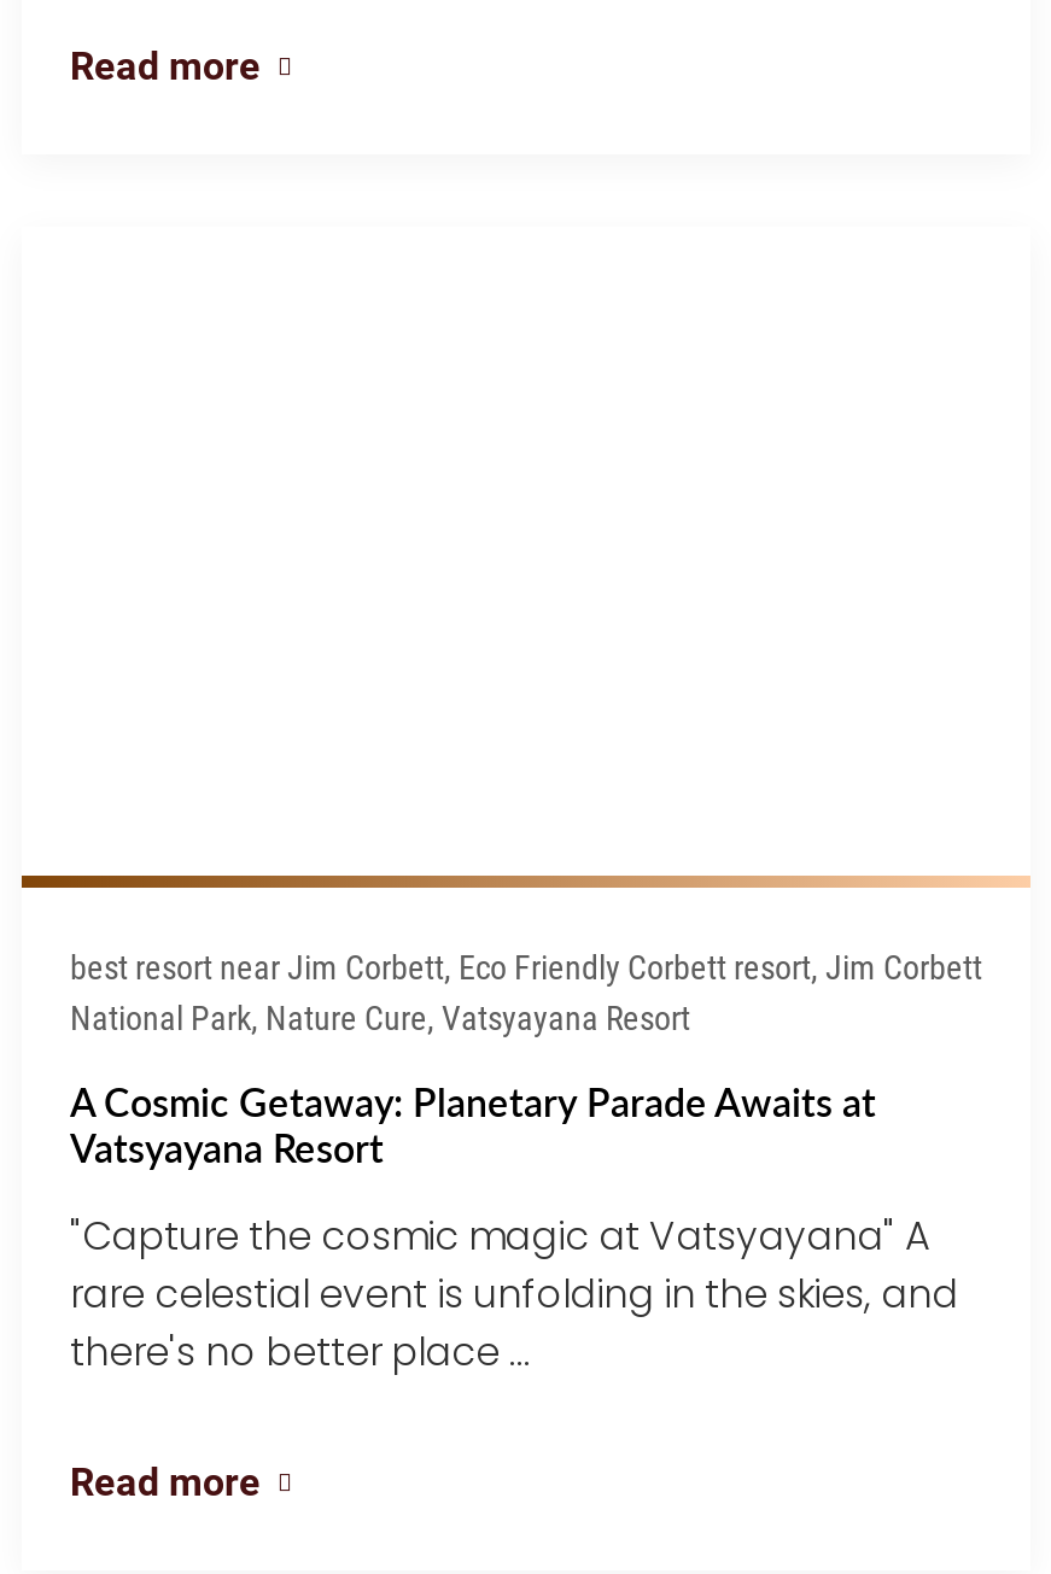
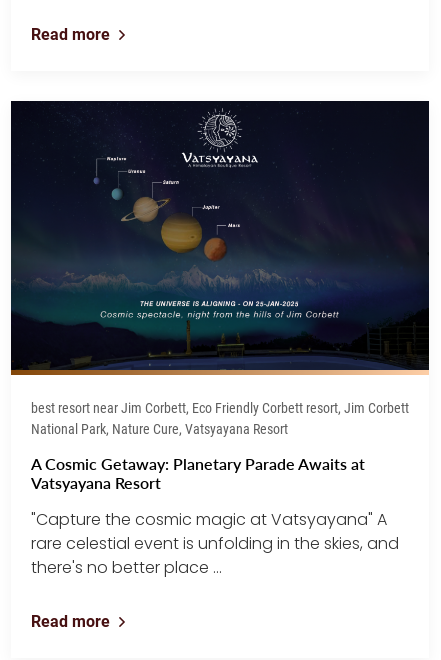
+ [image]
